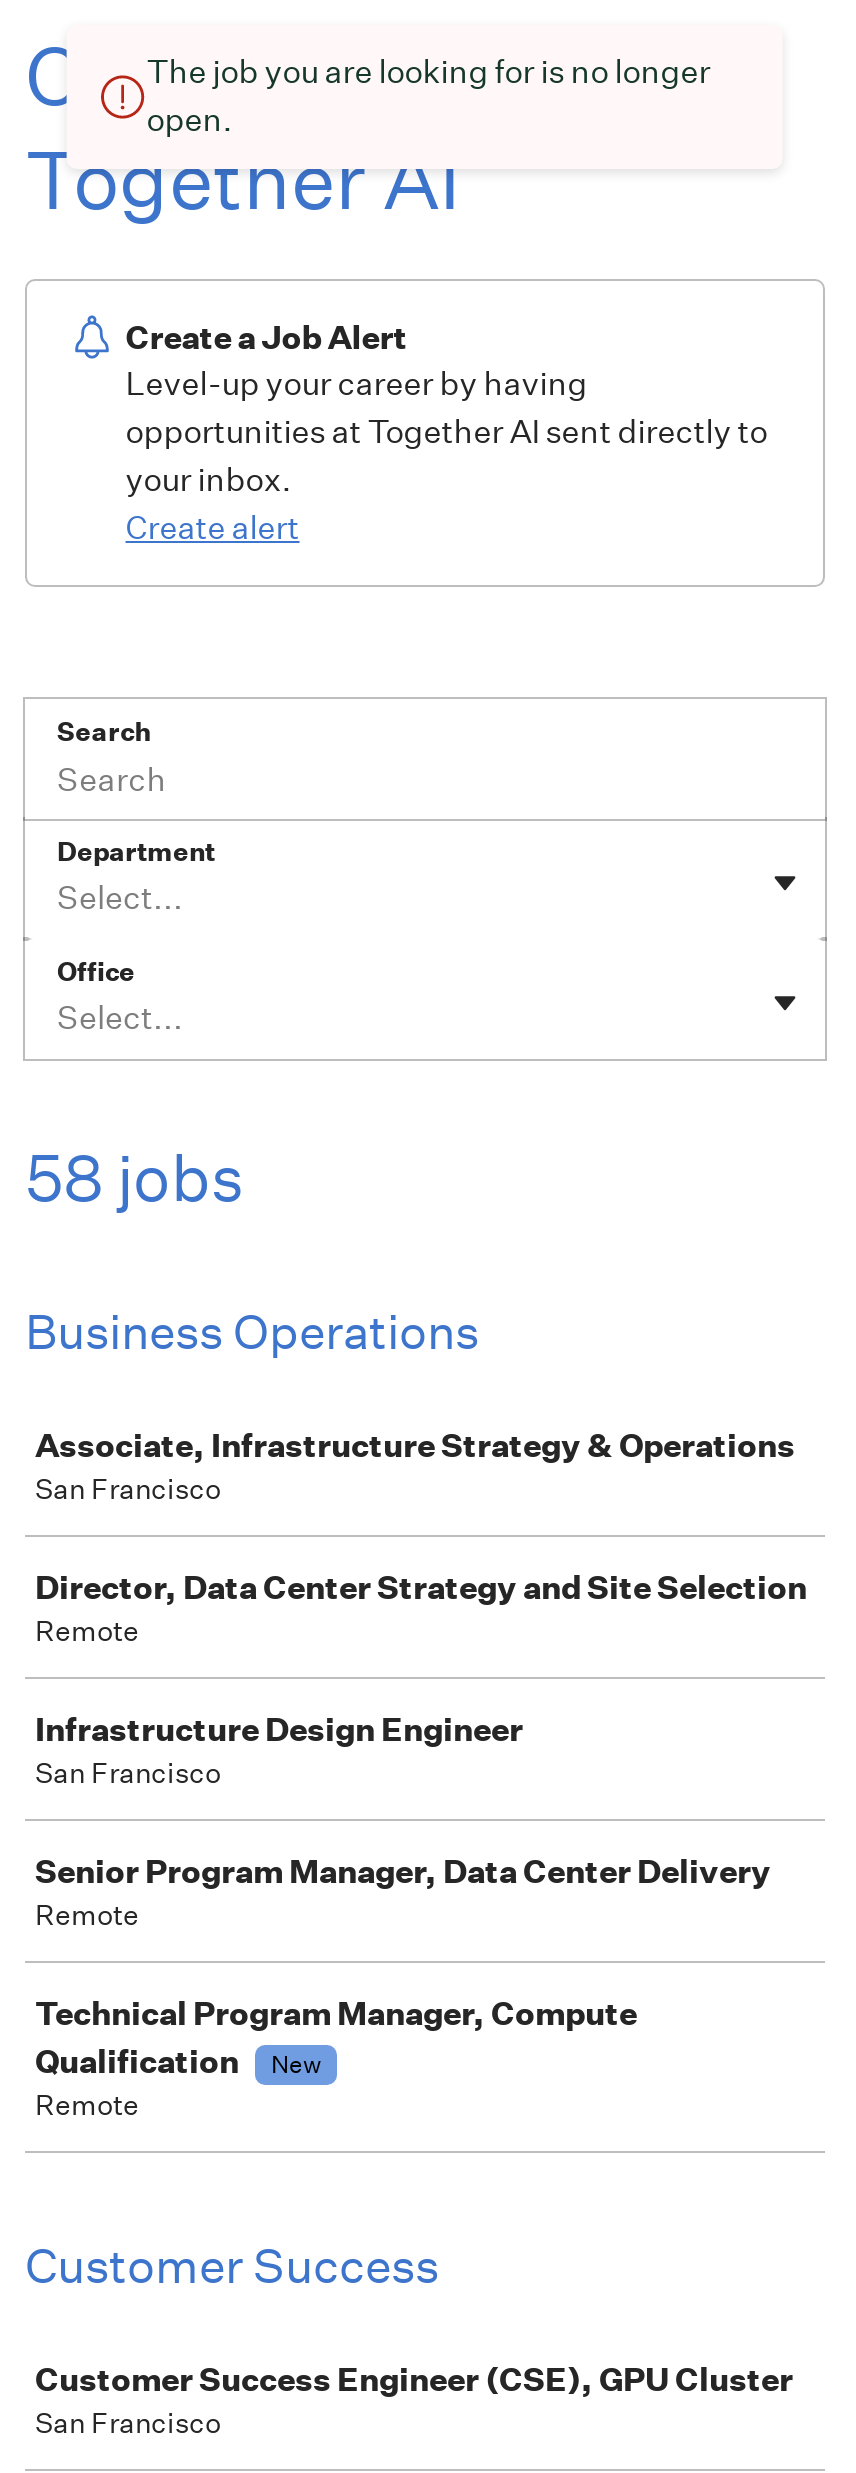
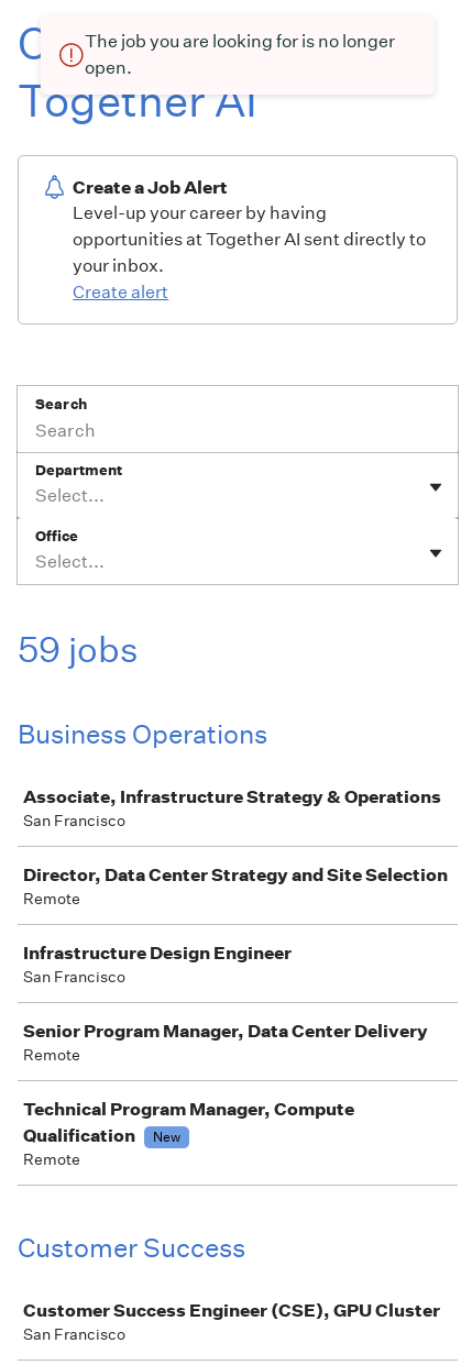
- 58 jobs
+ 59 jobs
